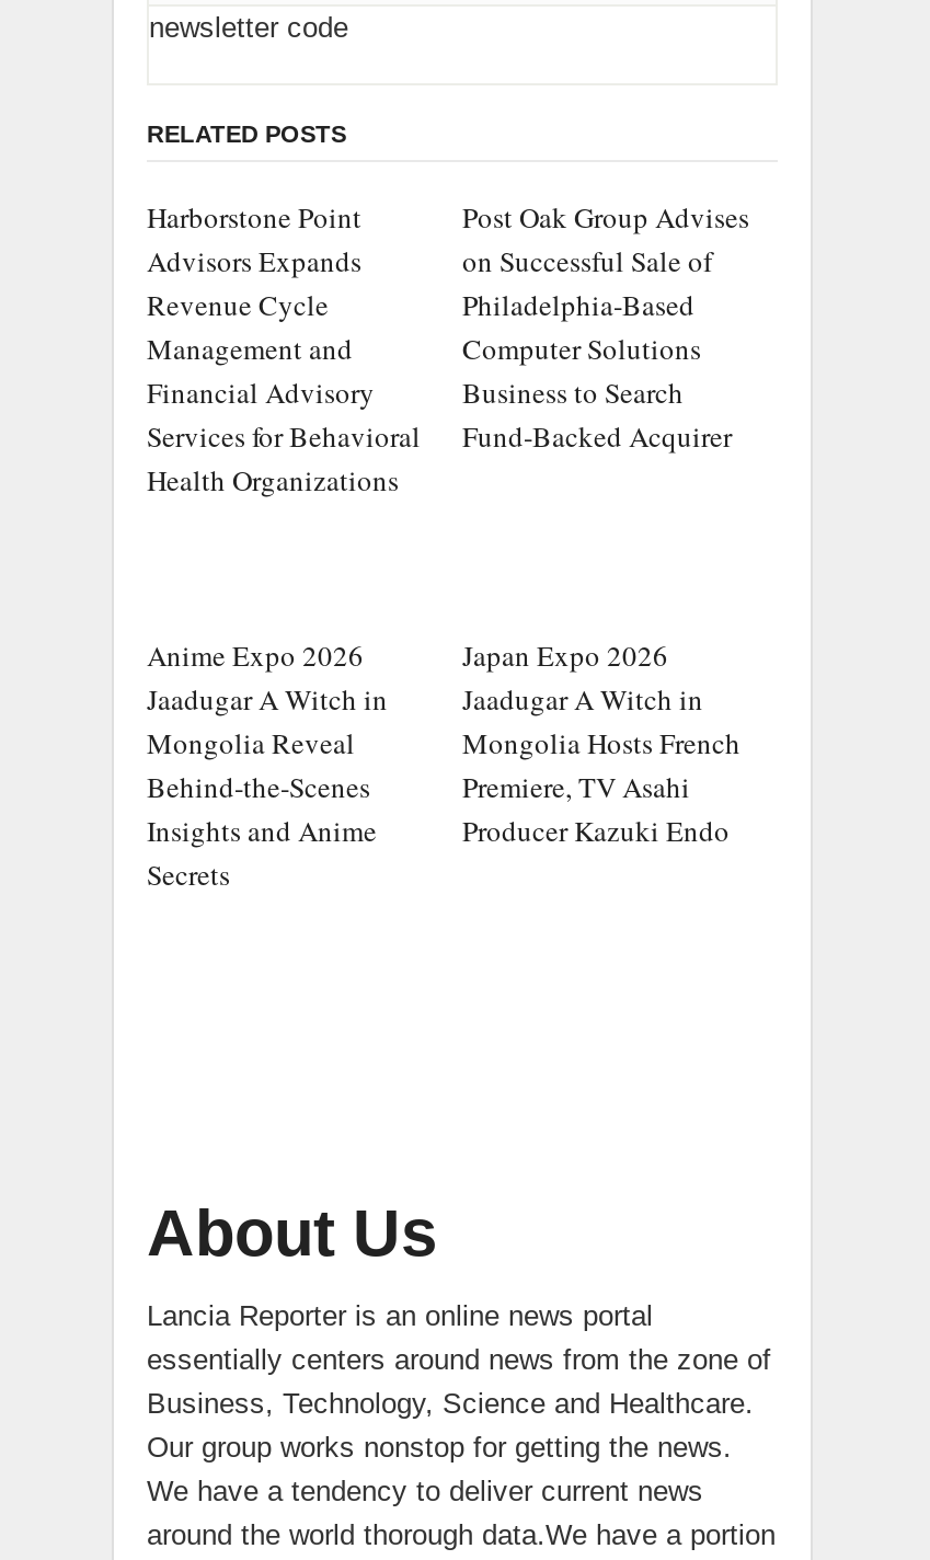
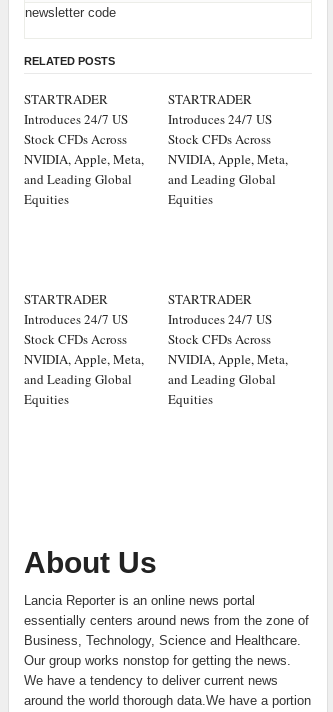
- Harborstone Point
- Advisors Expands
- Revenue Cycle
- Management and
- Financial Advisory
- Services for Behavioral
- Health Organizations
+ STARTRADER
+ Introduces 24/7 US
+ Stock CFDs Across
+ NVIDIA, Apple, Meta,
+ and Leading Global
+ Equities

- Post Oak Group Advises
- on Successful Sale of
- Philadelphia-Based
- Computer Solutions
- Business to Search
- Fund-Backed Acquirer
+ STARTRADER
+ Introduces 24/7 US
+ Stock CFDs Across
+ NVIDIA, Apple, Meta,
+ and Leading Global
+ Equities

- Anime Expo 2026
- Jaadugar A Witch in
- Mongolia Reveal
- Behind-the-Scenes
- Insights and Anime
- Secrets
+ STARTRADER
+ Introduces 24/7 US
+ Stock CFDs Across
+ NVIDIA, Apple, Meta,
+ and Leading Global
+ Equities

- Japan Expo 2026
- Jaadugar A Witch in
- Mongolia Hosts French
- Premiere, TV Asahi
- Producer Kazuki Endo
+ STARTRADER
+ Introduces 24/7 US
+ Stock CFDs Across
+ NVIDIA, Apple, Meta,
+ and Leading Global
+ Equities
